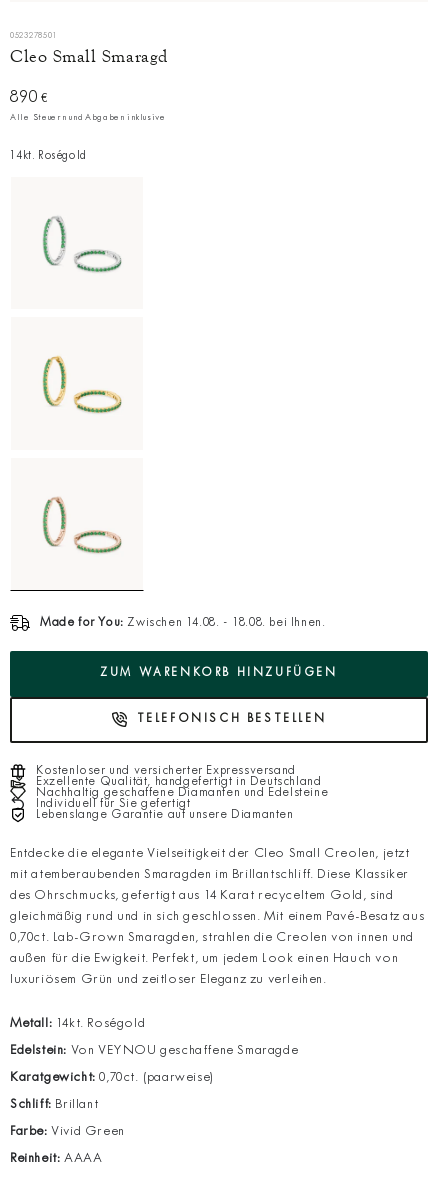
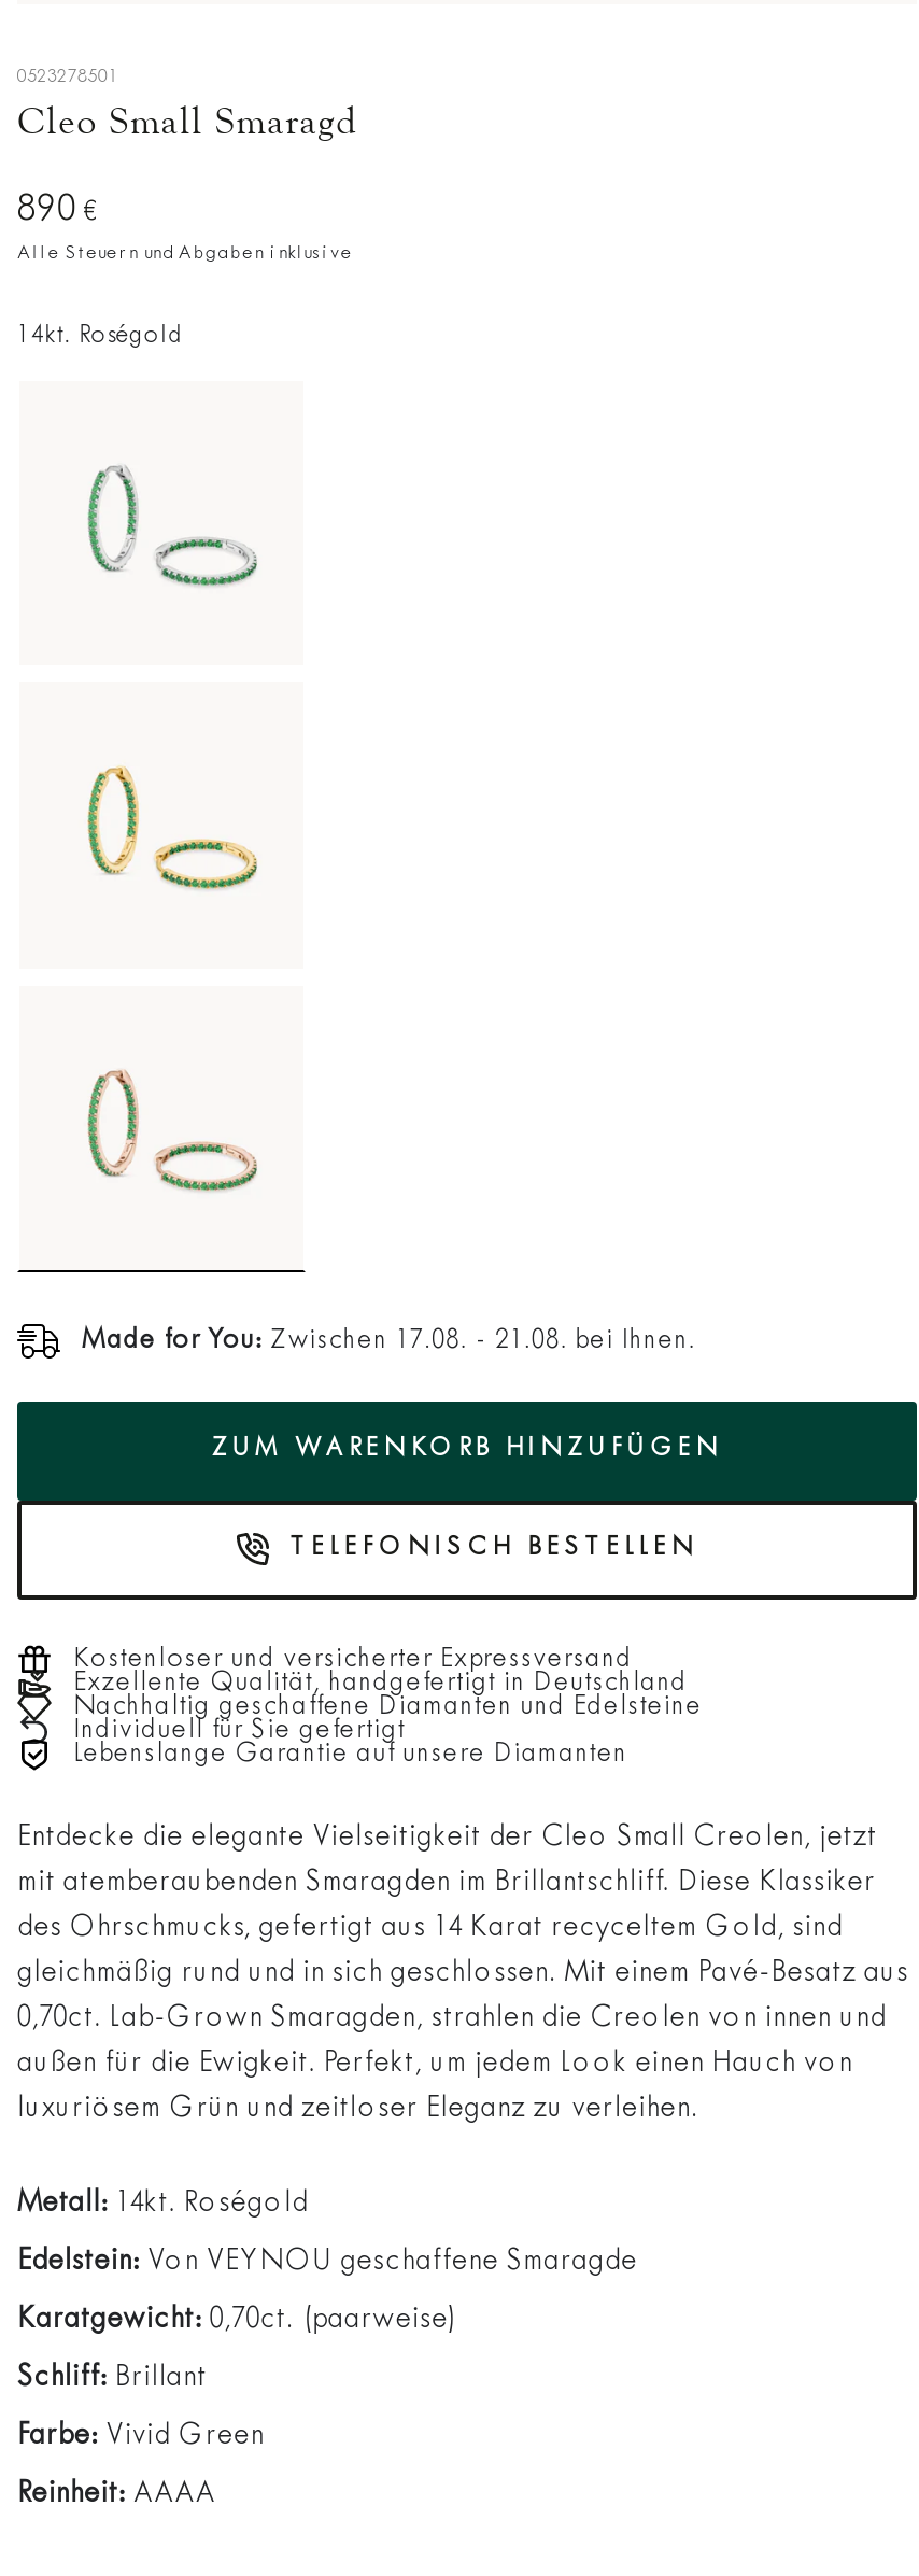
- Made for You: Zwischen 14.08. - 18.08. bei Ihnen.
+ Made for You: Zwischen 17.08. - 21.08. bei Ihnen.
